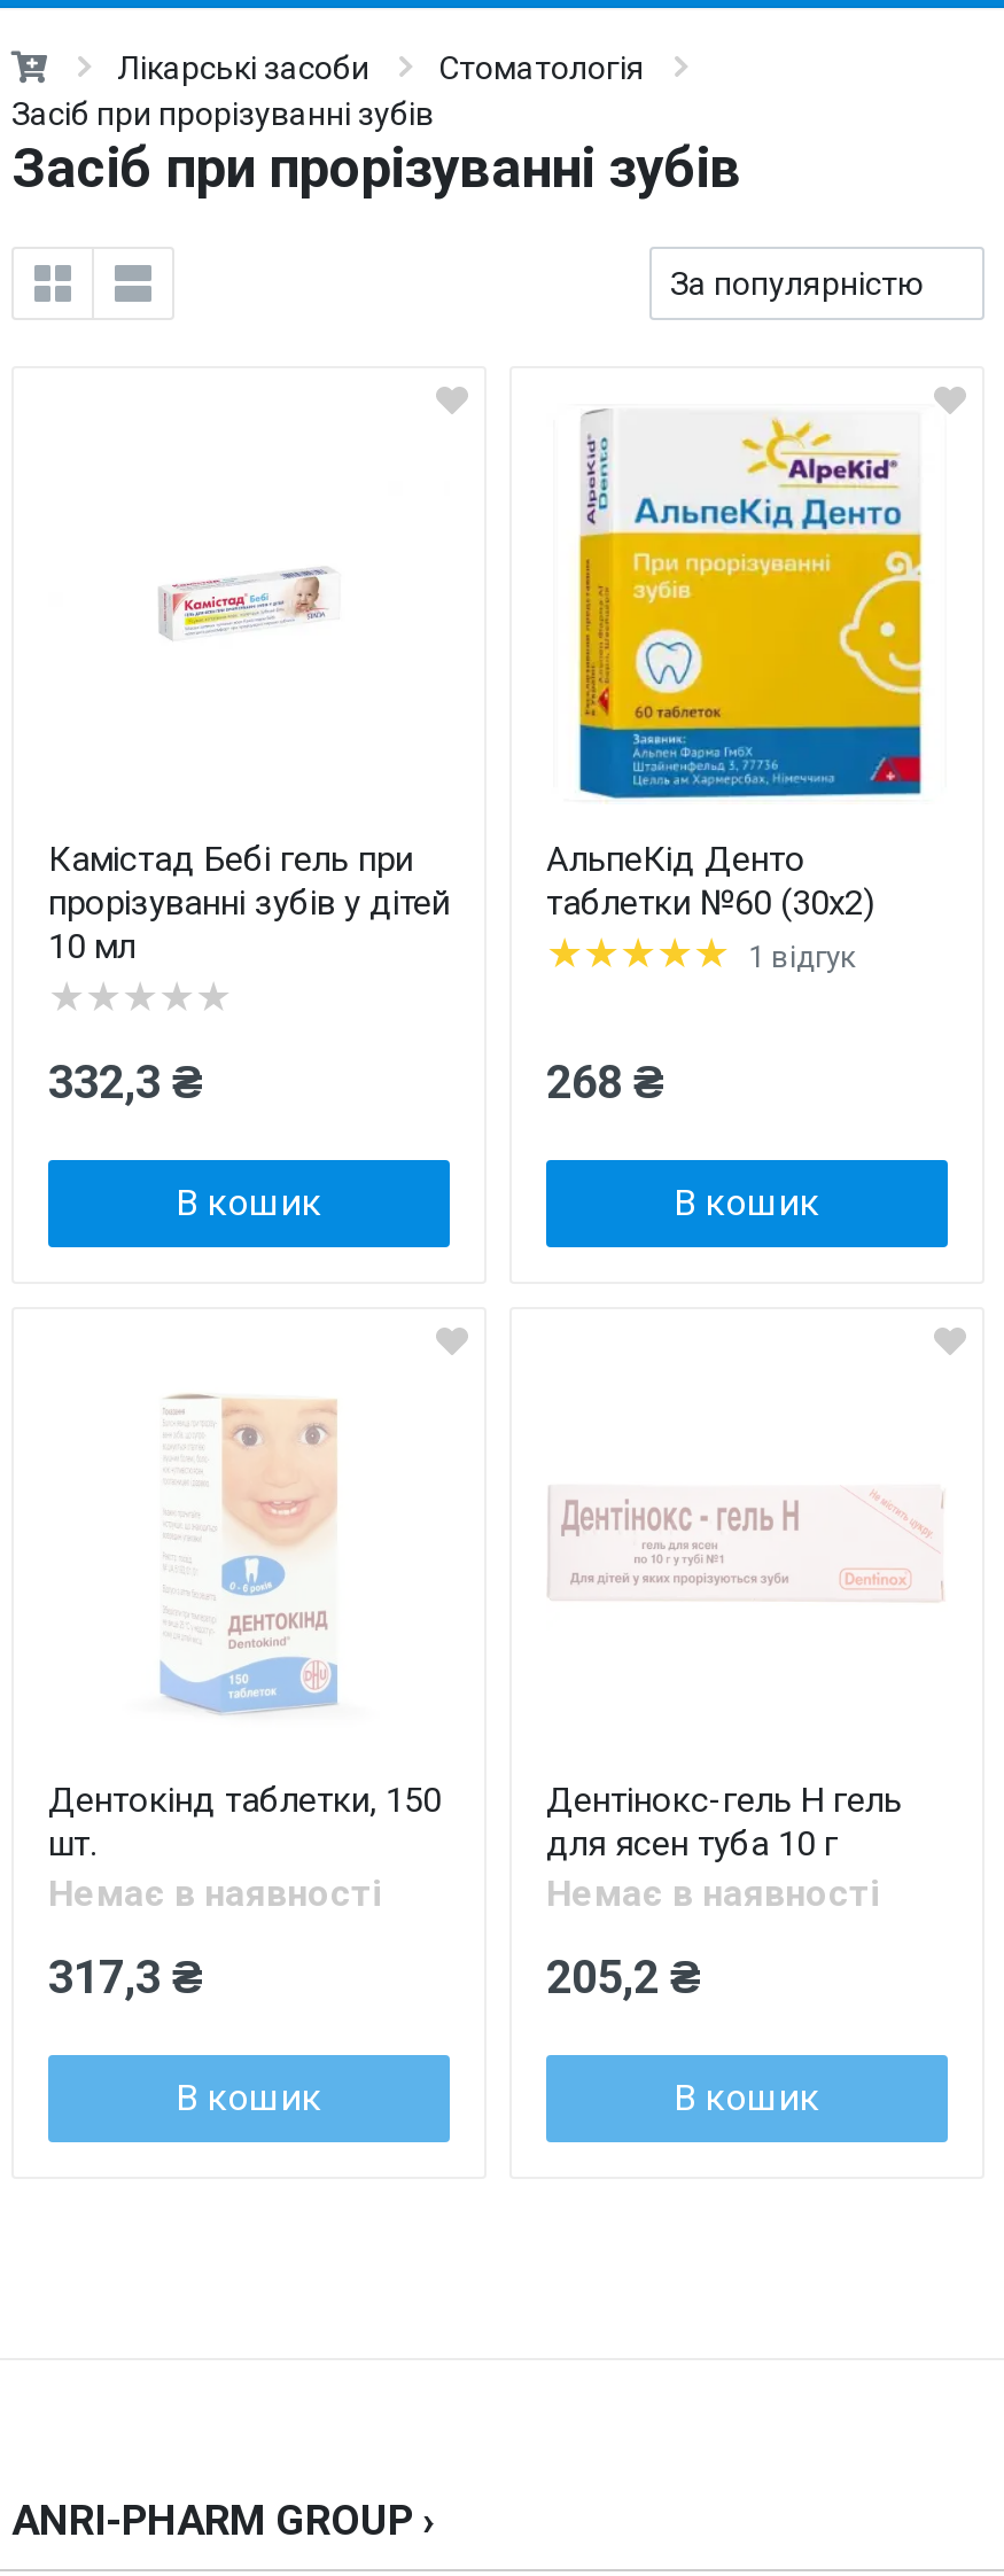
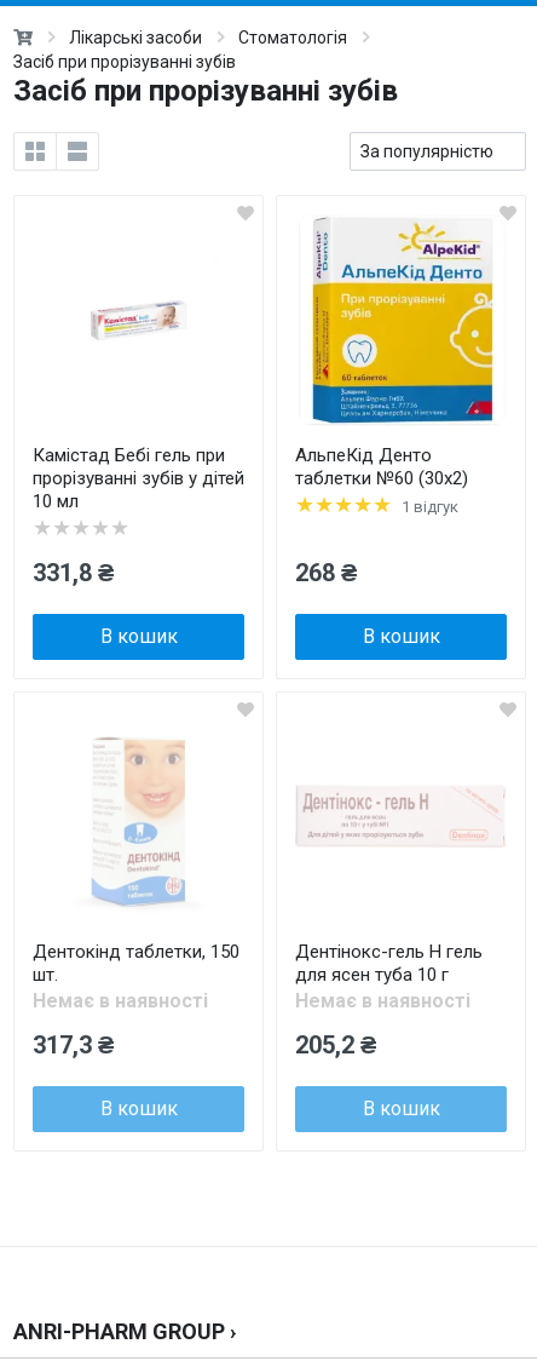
- 332,3 ₴
+ 331,8 ₴
